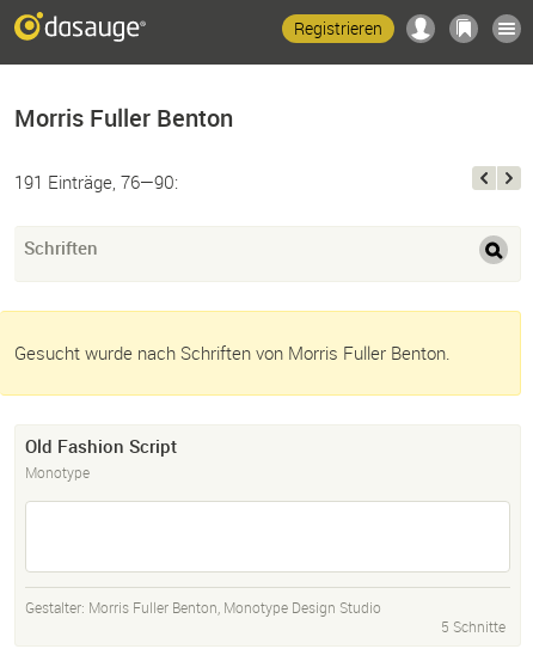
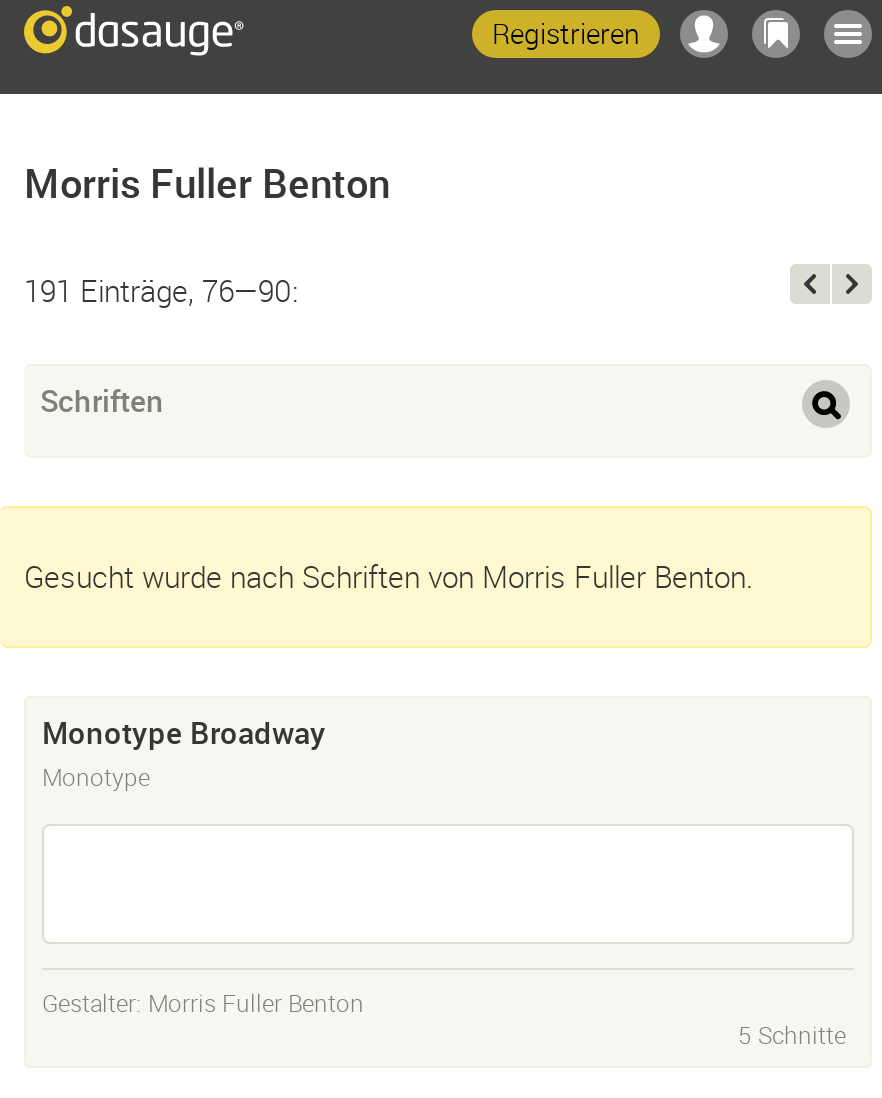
- Old Fashion Script
+ Monotype Broadway

- Gestalter: Morris Fuller Benton, Monotype Design Studio
+ Gestalter: Morris Fuller Benton
